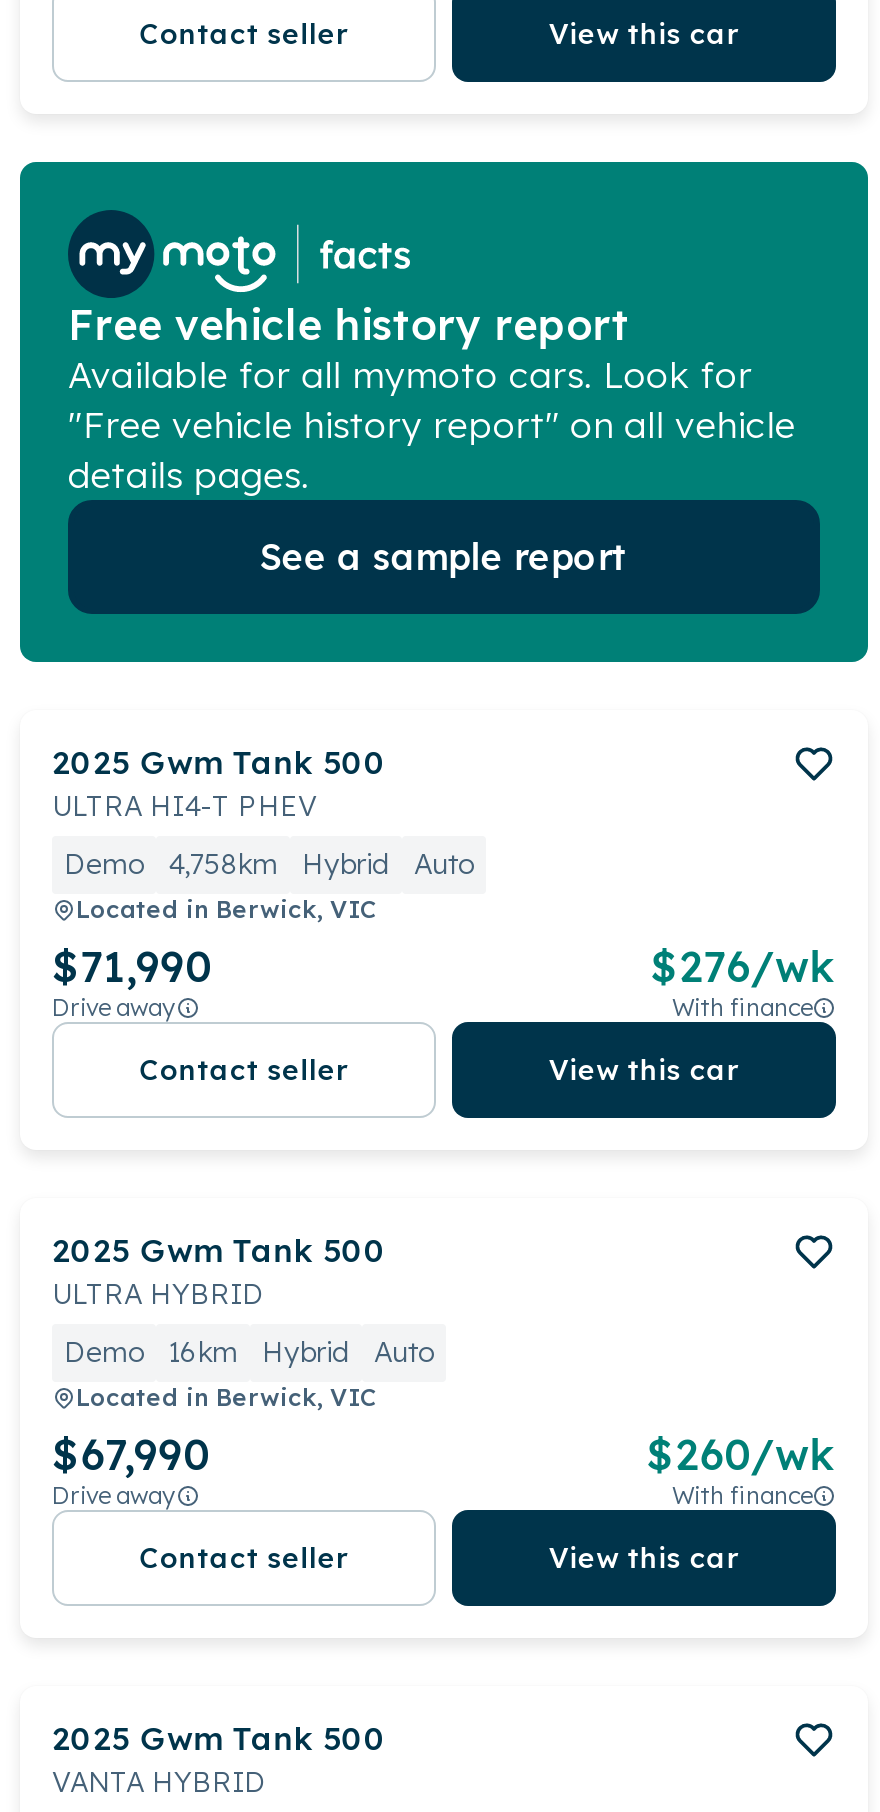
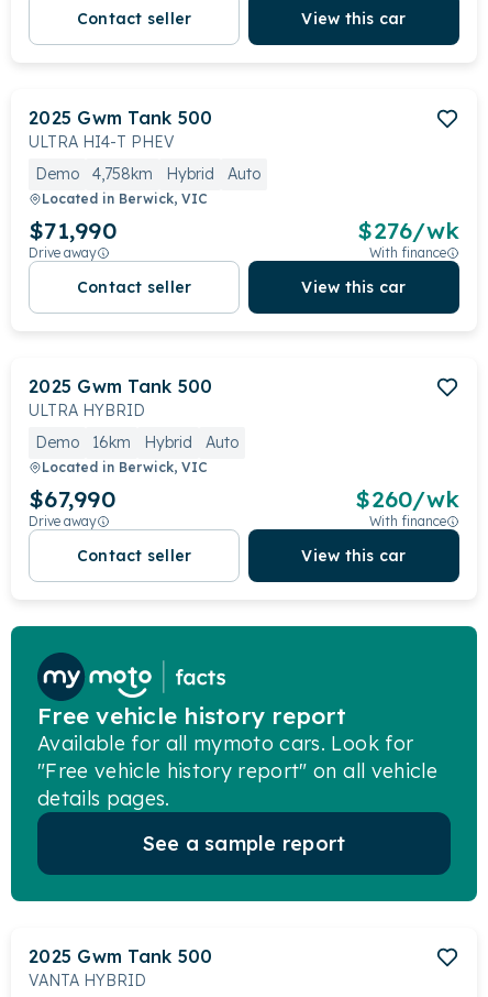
moved down: [image] | Free vehicle history report | Available for all mymoto cars. Look for | "Free vehicle history report" on all vehicle | details pages. | See a sample report

moved up: 2025 Gwm Tank 500 | ULTRA HI4-T PHEV | Demo | ... | Contact seller | View this car
